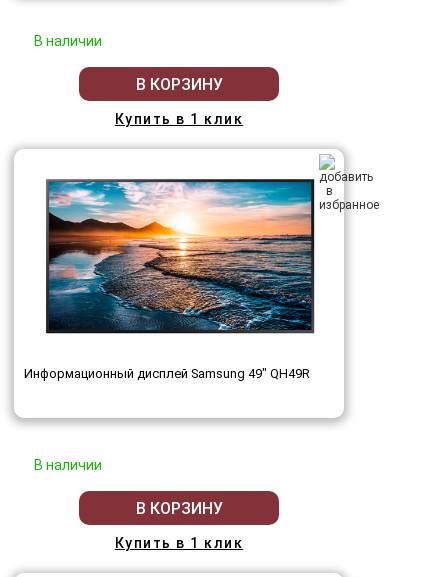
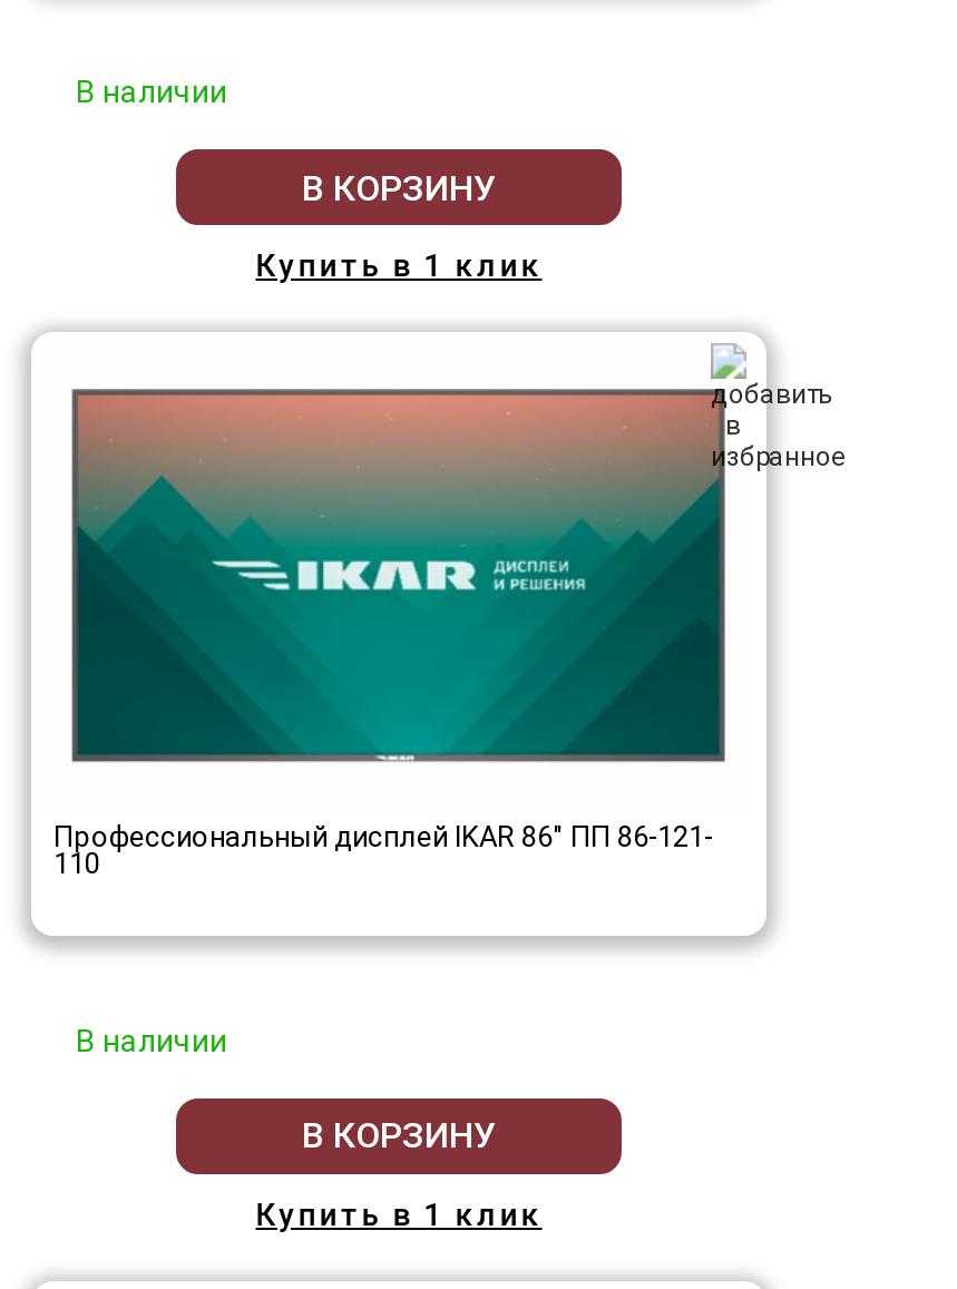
- [image]
- Информационный дисплей Samsung 49" QH49R
+ [image]
+ Профессиональный дисплей IKAR 86" ПП 86-121-
+ 110
